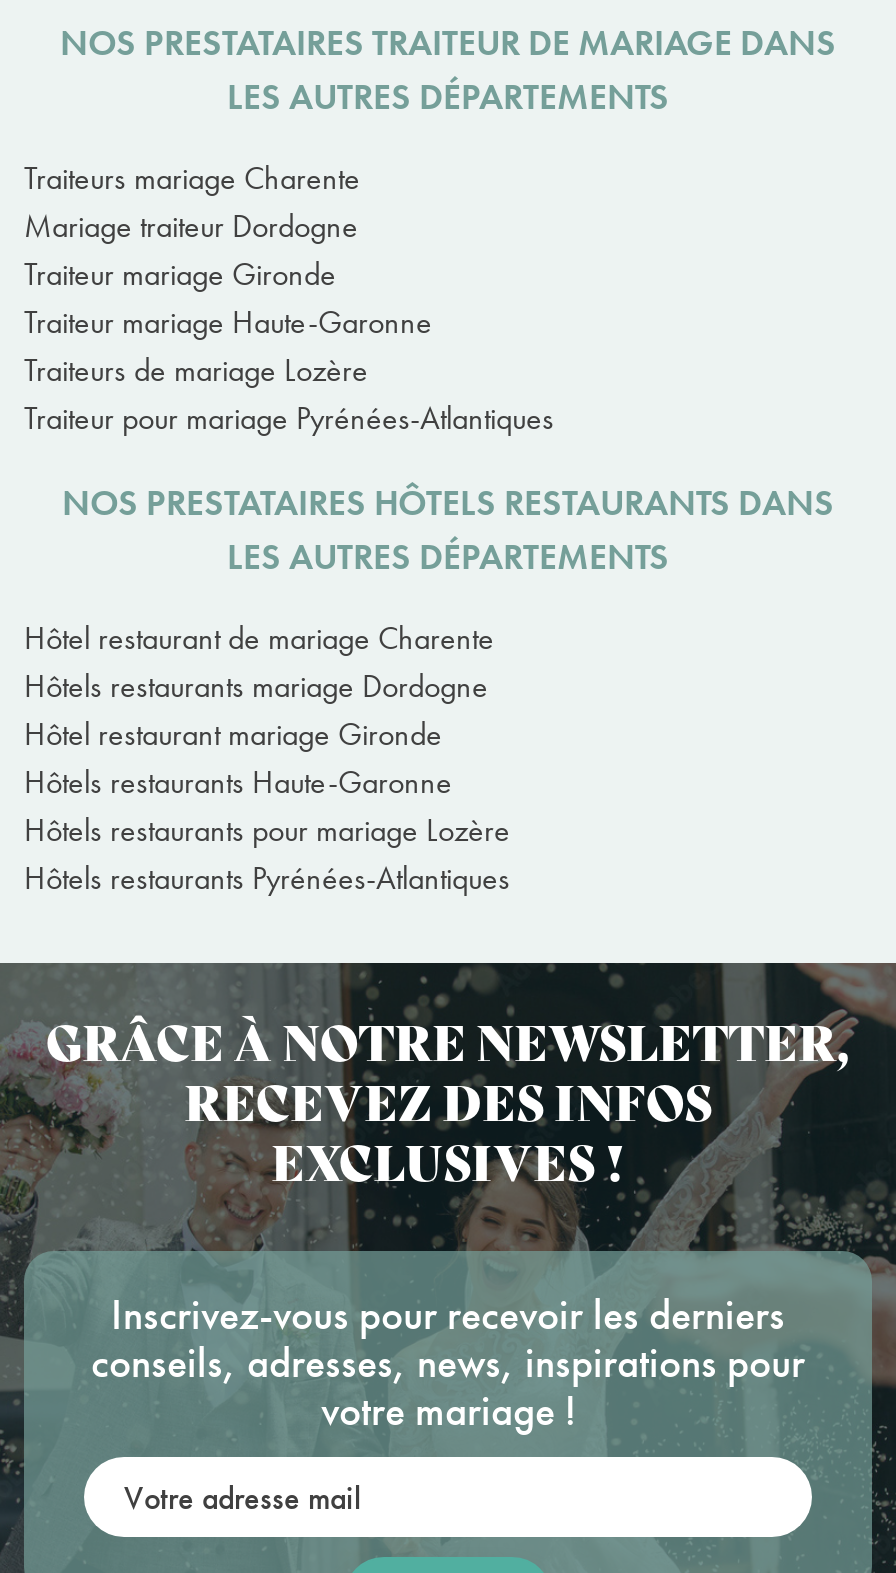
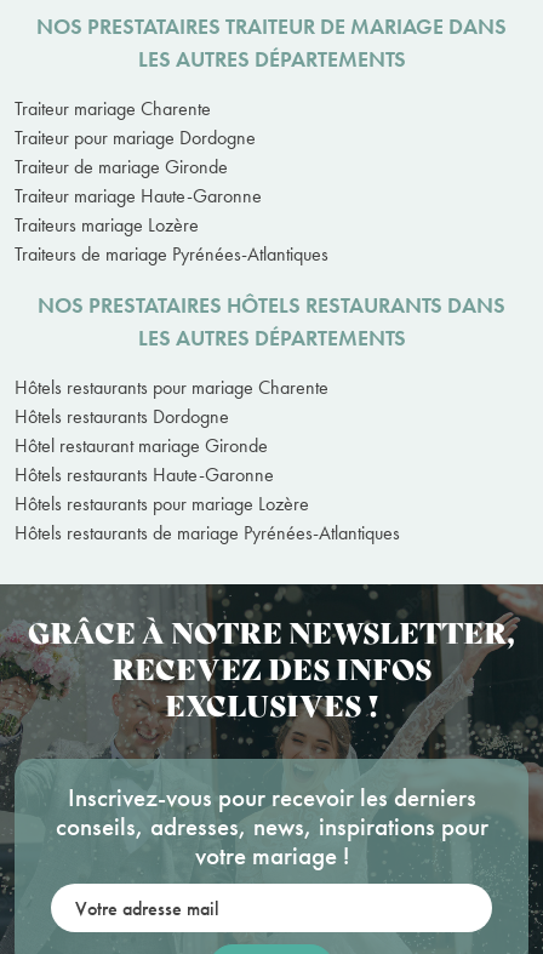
- Traiteurs mariage Charente
- Mariage traiteur Dordogne
- Traiteur mariage Gironde
+ Traiteur mariage Charente
+ Traiteur pour mariage Dordogne
+ Traiteur de mariage Gironde

- Traiteurs de mariage Lozère
- Traiteur pour mariage Pyrénées-Atlantiques
+ Traiteurs mariage Lozère
+ Traiteurs de mariage Pyrénées-Atlantiques

- Hôtel restaurant de mariage Charente
- Hôtels restaurants mariage Dordogne
+ Hôtels restaurants pour mariage Charente
+ Hôtels restaurants Dordogne

- Hôtels restaurants Pyrénées-Atlantiques
+ Hôtels restaurants de mariage Pyrénées-Atlantiques
